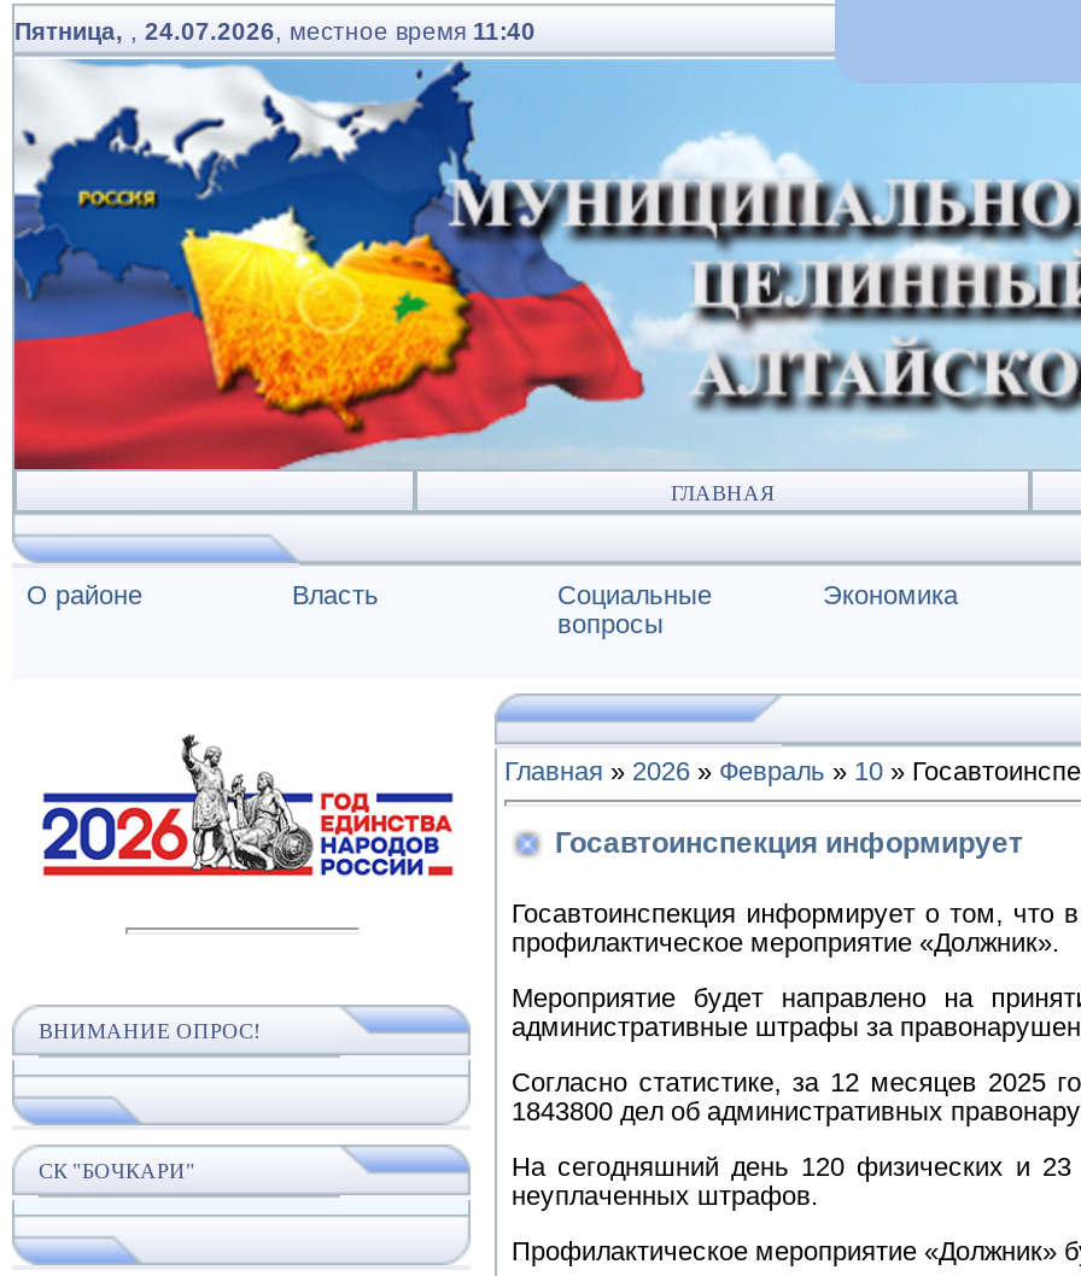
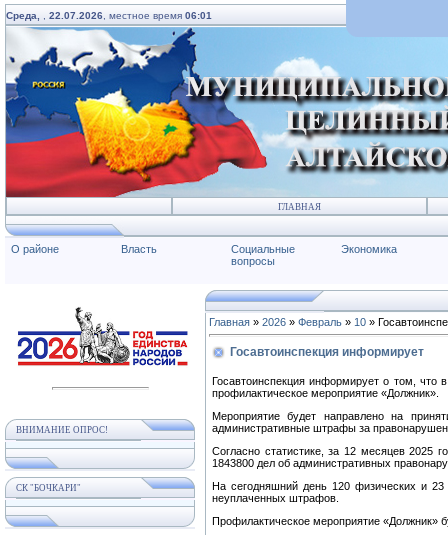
- Пятница,, 24.07.2026, местное время 11:40
+ Среда,, 22.07.2026, местное время 06:01
